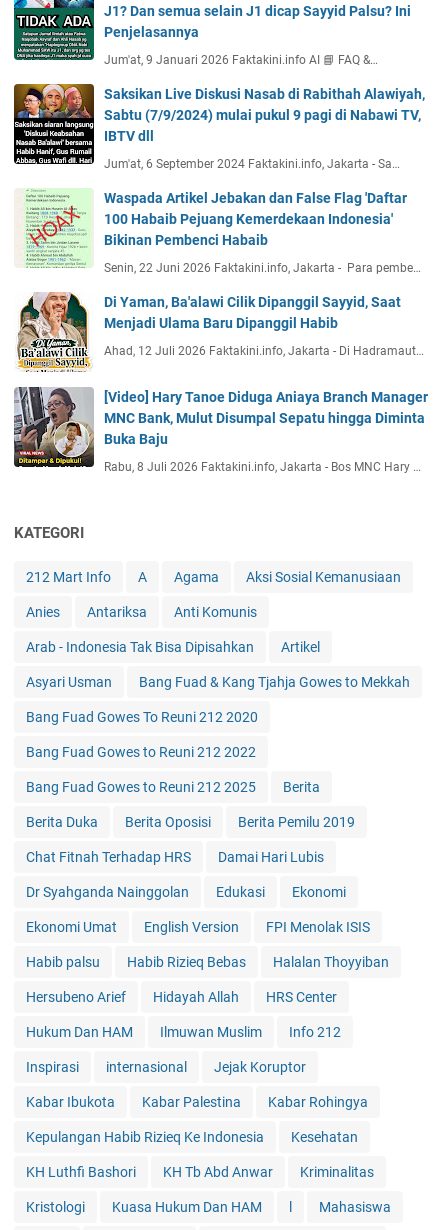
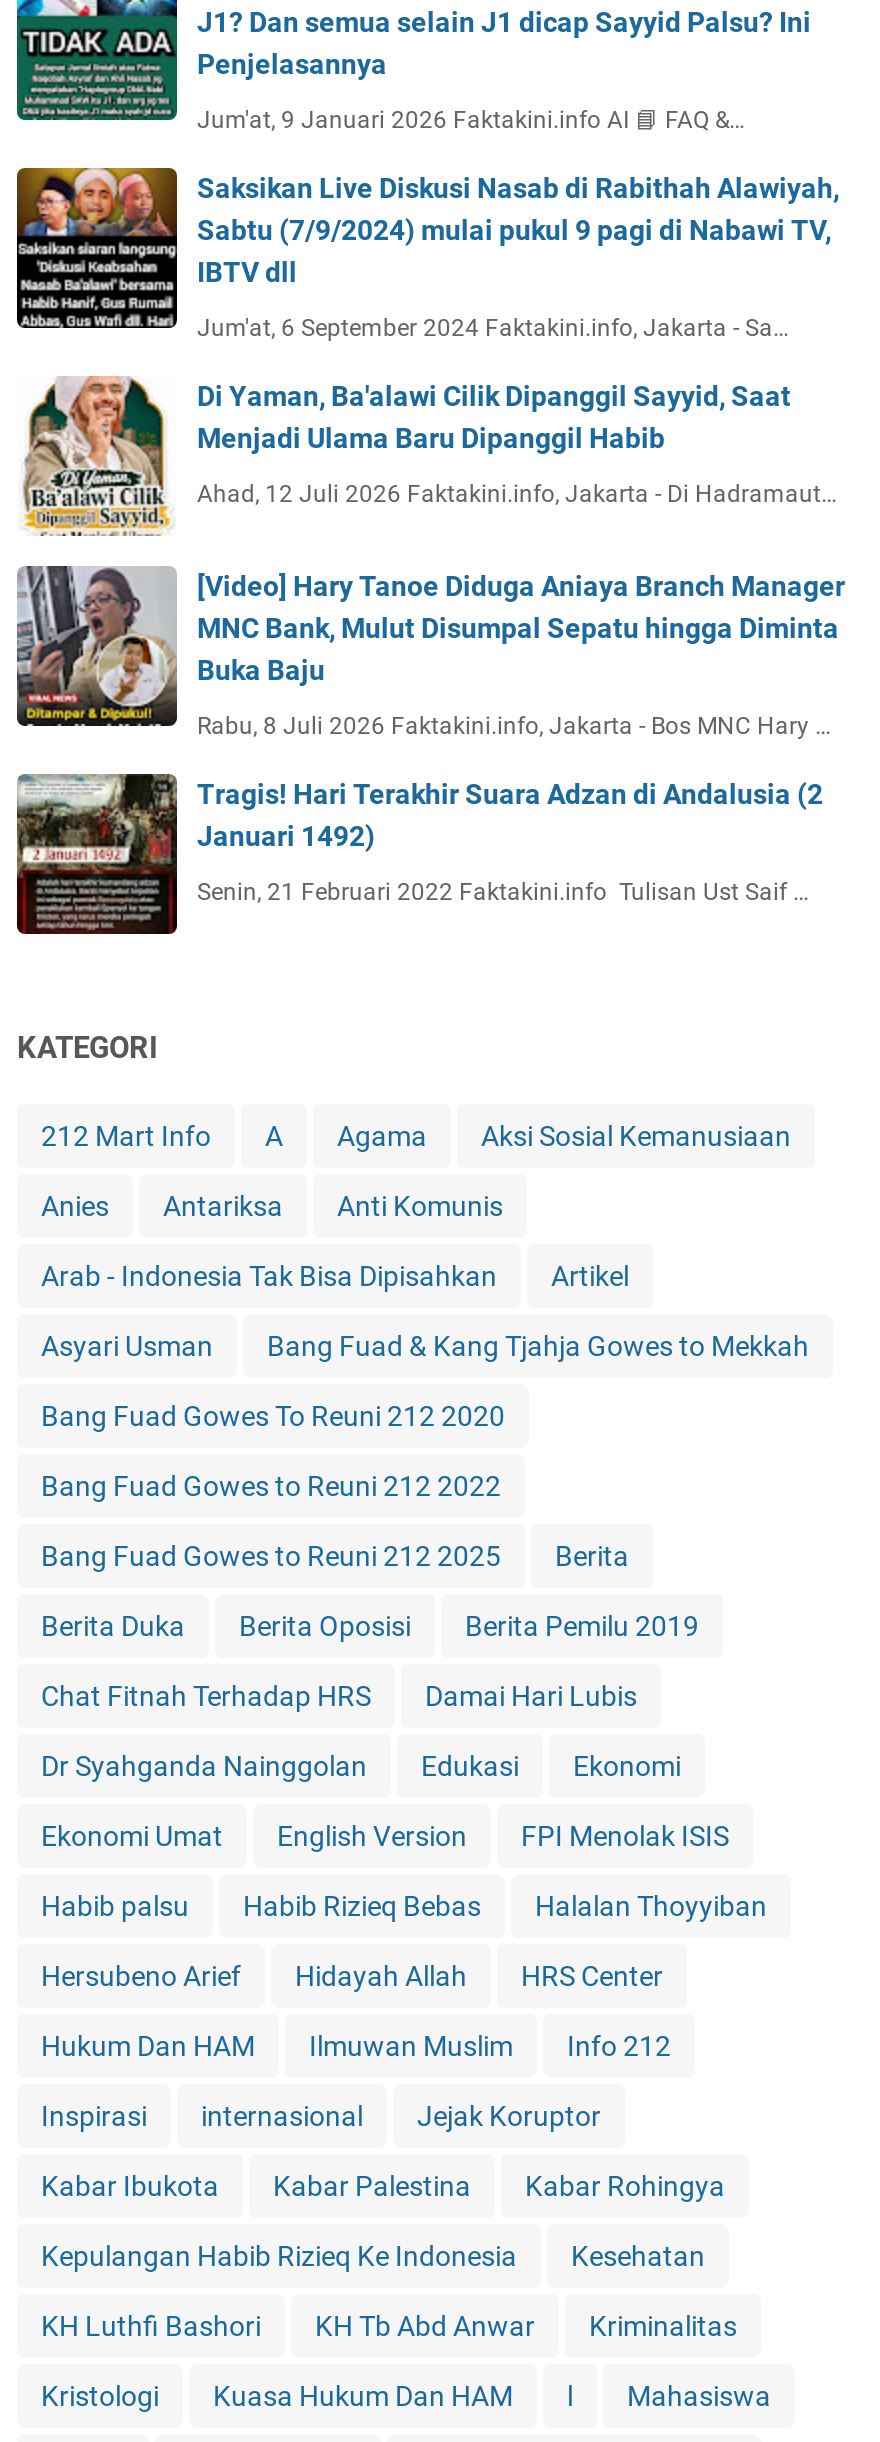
- [image]
- Waspada Artikel Jebakan dan False Flag 'Daftar
- 100 Habaib Pejuang Kemerdekaan Indonesia'
- Bikinan Pembenci Habaib
- Senin, 22 Juni 2026 Faktakini.info, Jakarta - Para pembe…

moved up: [image] | Di Yaman, Ba'alawi Cilik Dipanggil Sayyid, Saat | Menjadi Ulama Baru Dipanggil Habib | Ahad, 12 Juli 2026 Faktakini.info, Jakarta - Di Hadramaut… | [Video] Hary Tanoe Diduga Aniaya Branch Manager | MNC Bank, Mulut Disumpal Sepatu hingga Diminta | Buka Baju | Rabu, 8 Juli 2026 Faktakini.info, Jakarta - Bos MNC Hary …

+ [image]
+ Tragis! Hari Terakhir Suara Adzan di Andalusia (2
+ Januari 1492)
+ Senin, 21 Februari 2022 Faktakini.info Tulisan Ust Saif …
